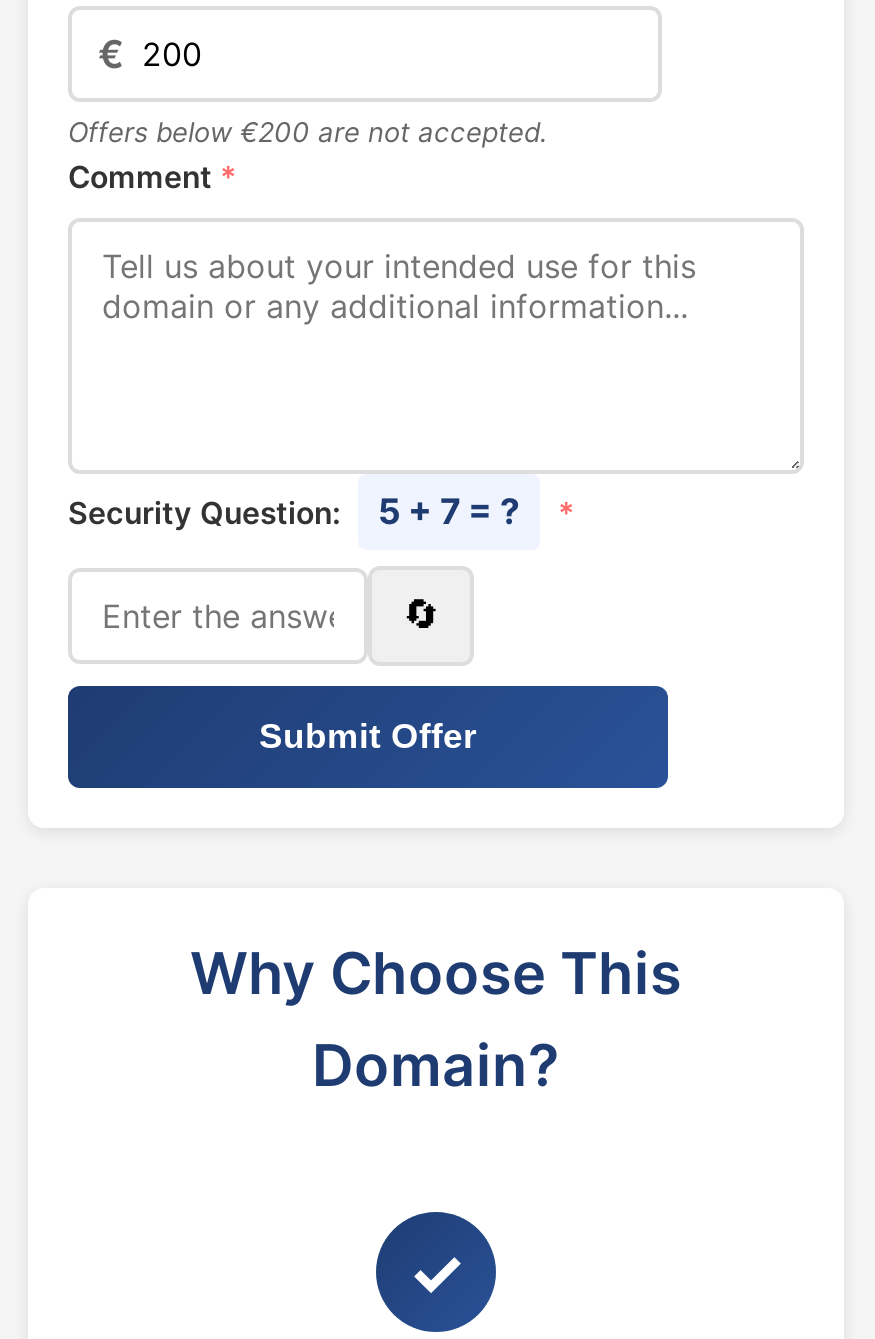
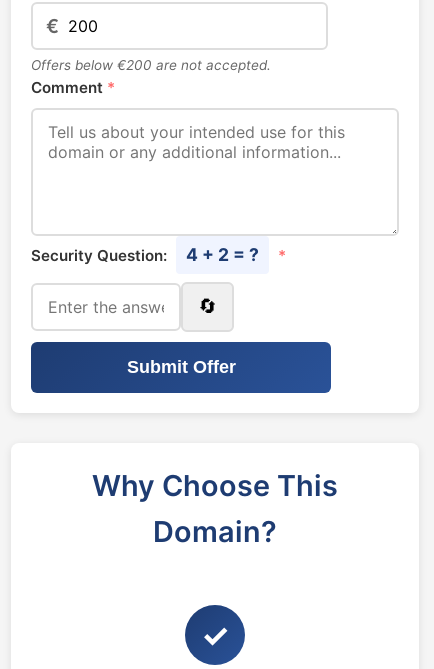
- 5 + 7 = ?
+ 4 + 2 = ?
